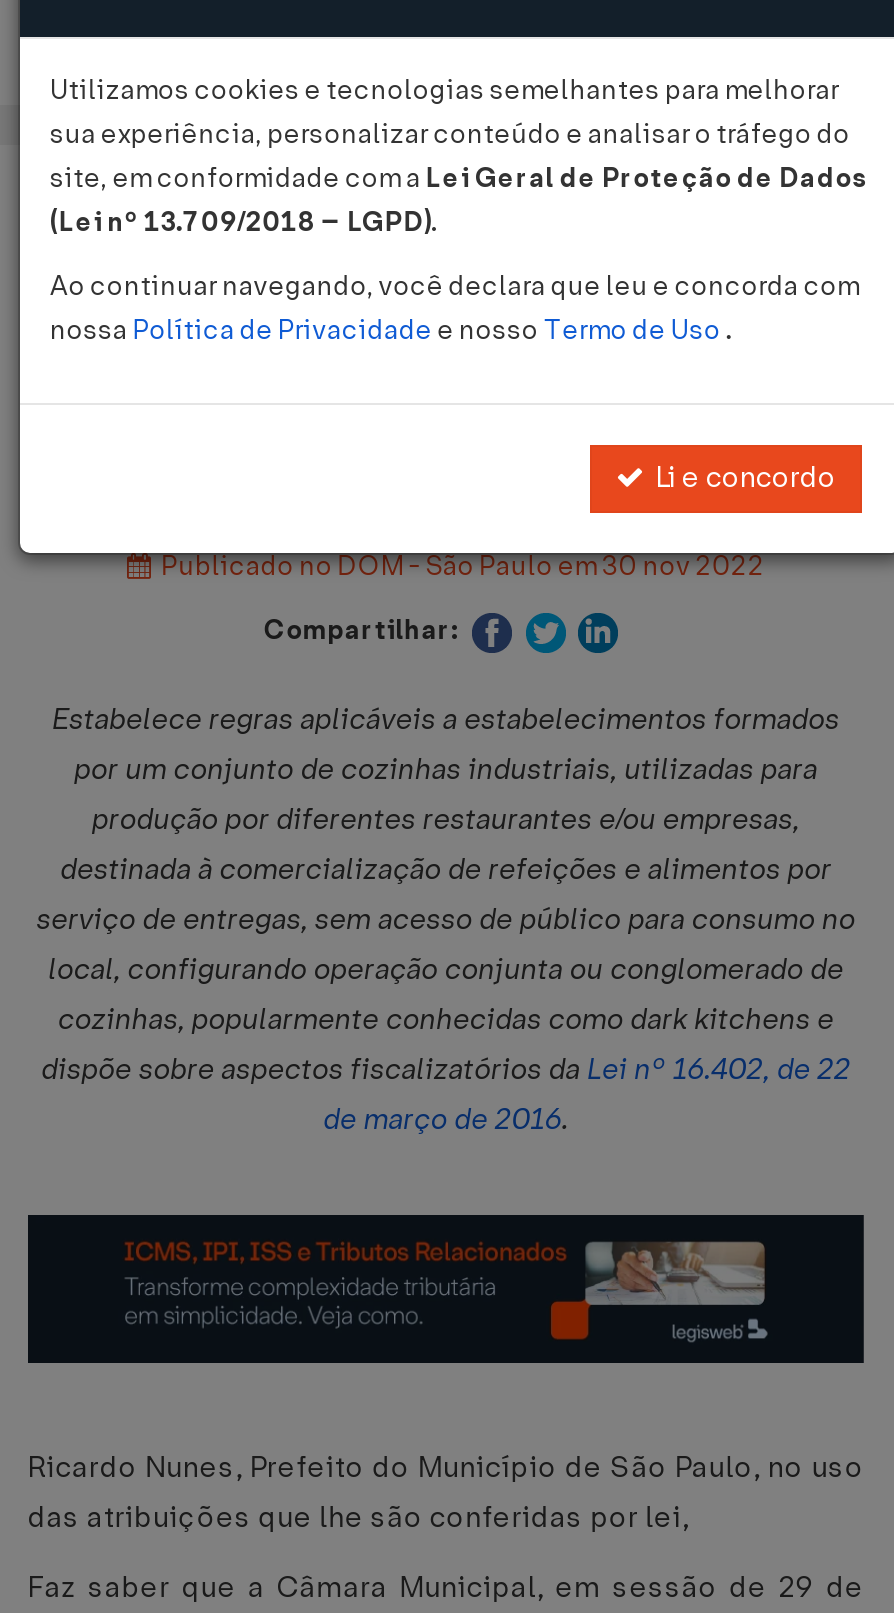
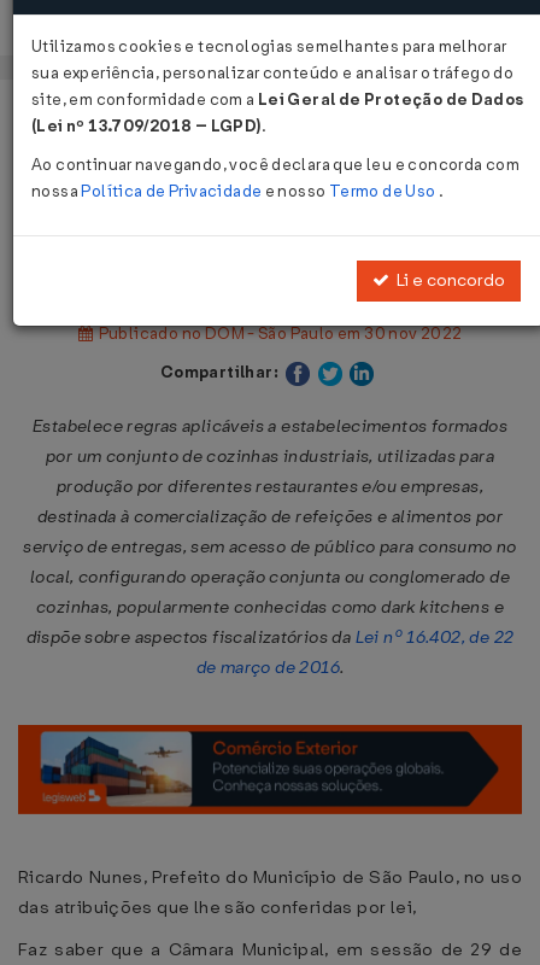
- [image]
+ [image]
